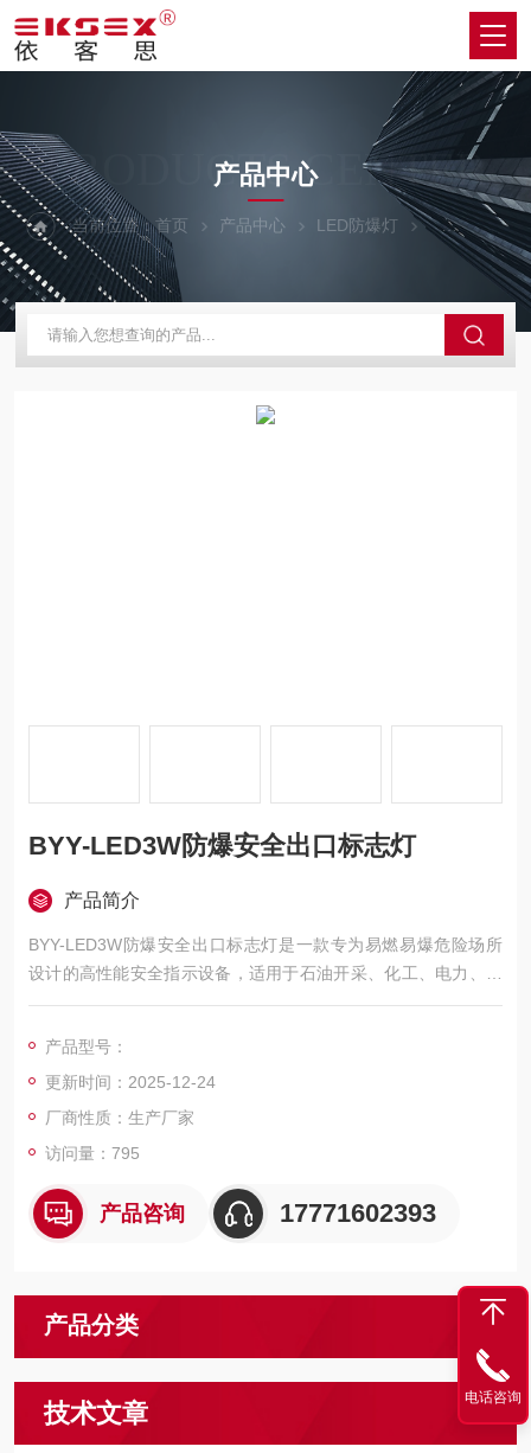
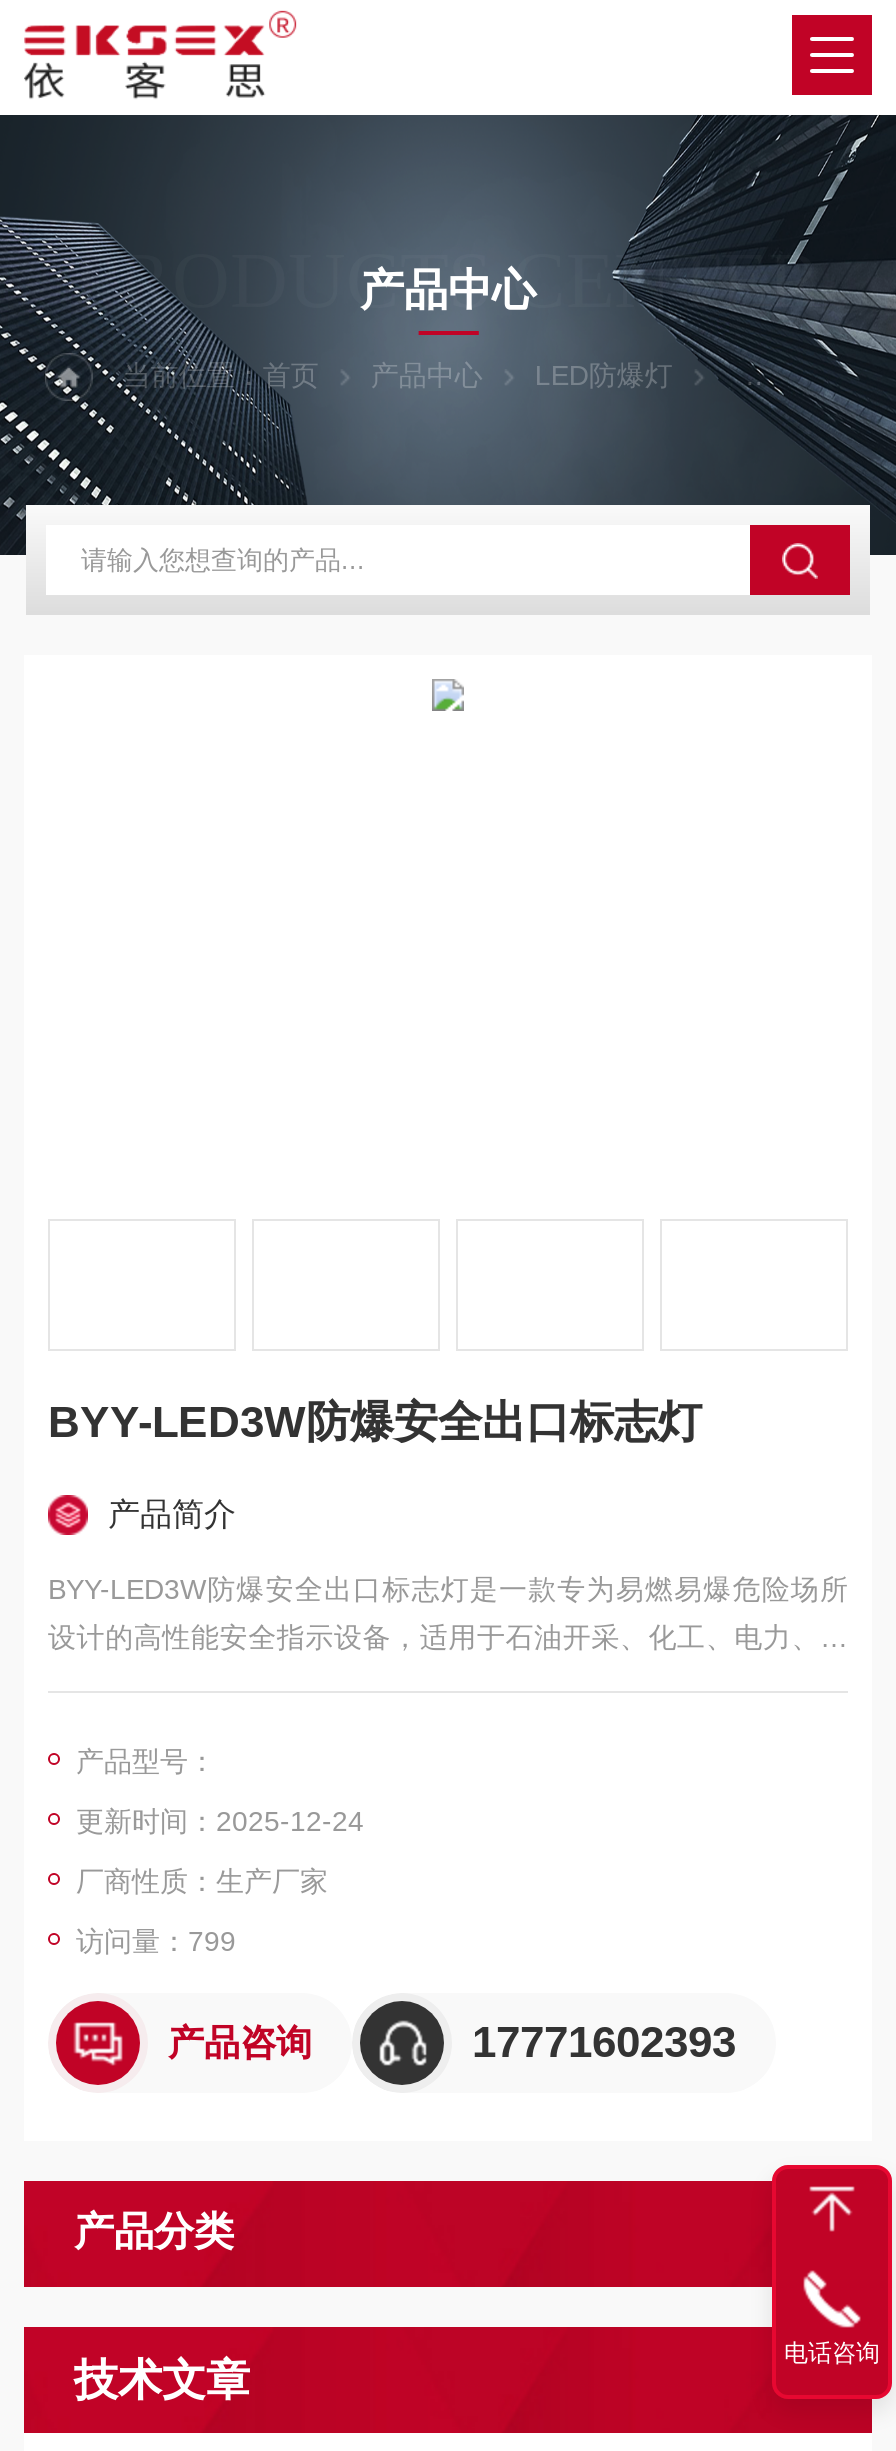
- 访问量：795
+ 访问量：799
